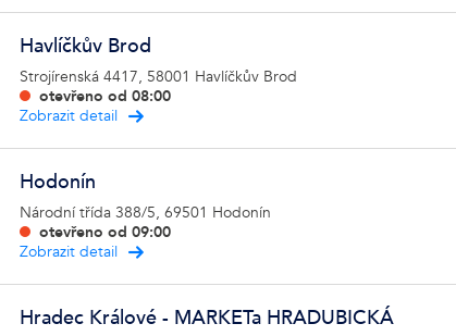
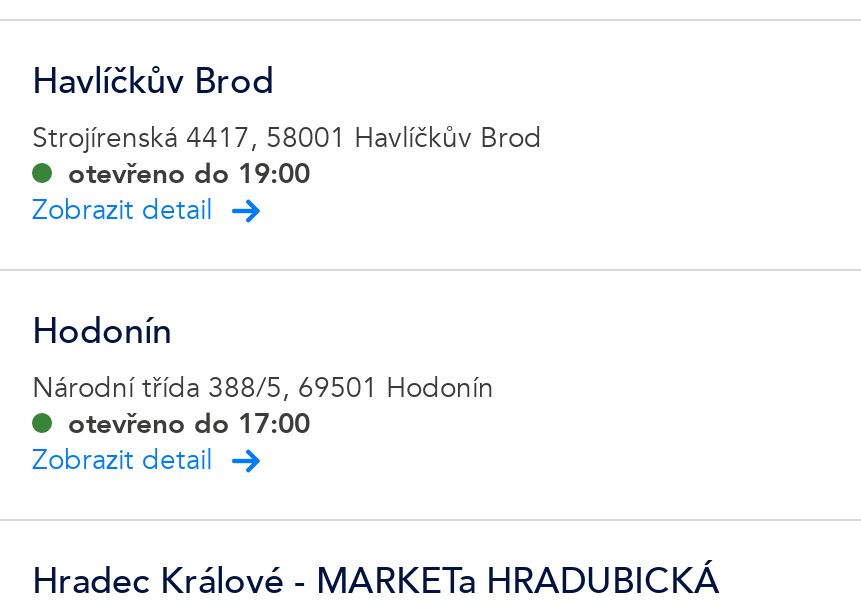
- otevřeno od 08:00
+ otevřeno do 19:00

- otevřeno od 09:00
+ otevřeno do 17:00
